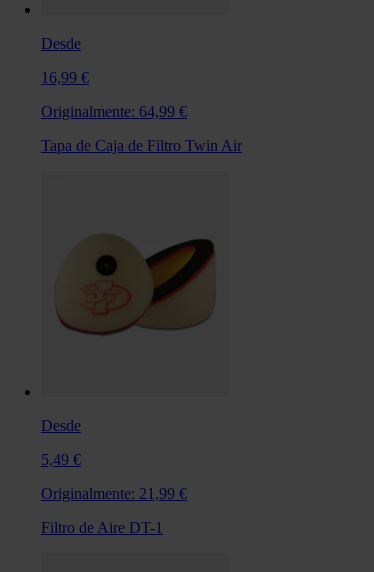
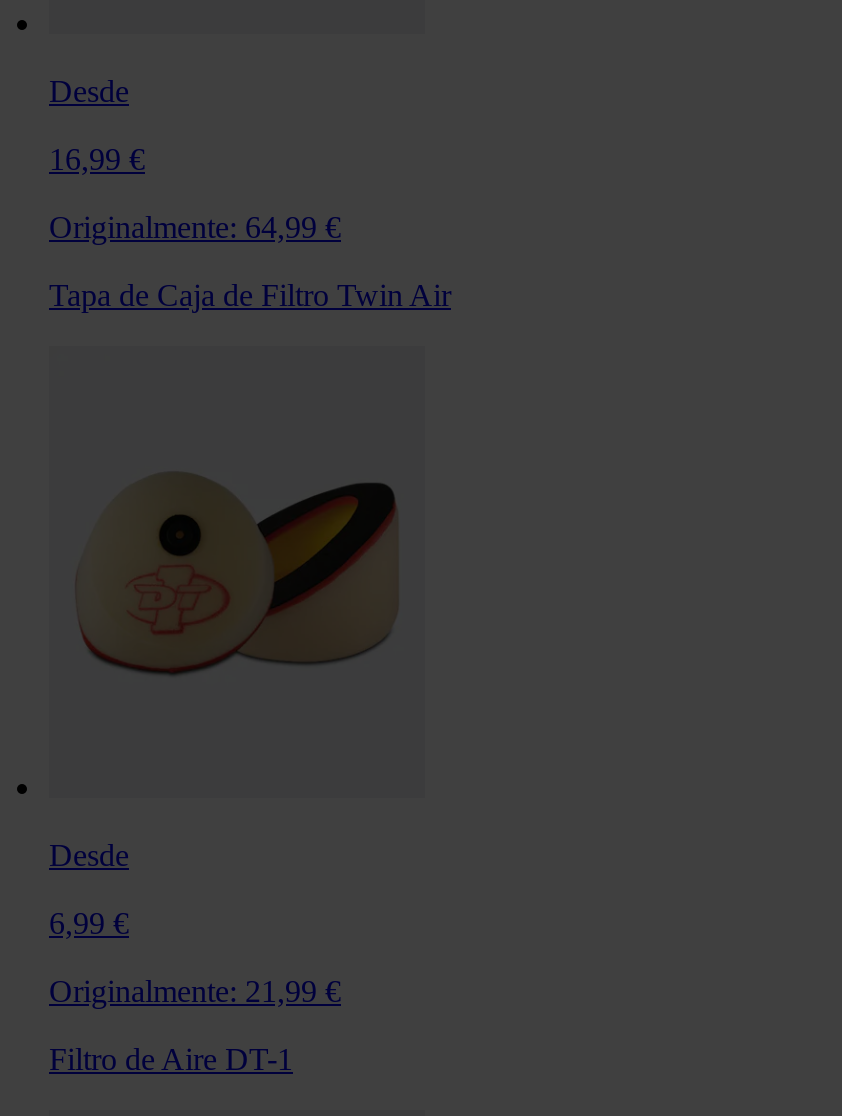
- 5,49 €
+ 6,99 €
